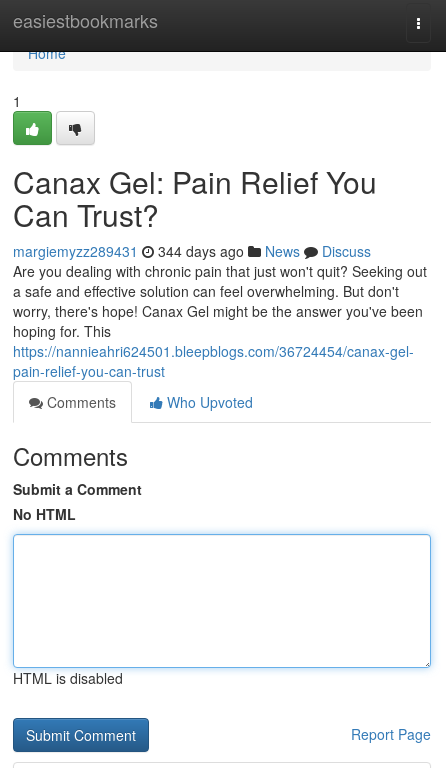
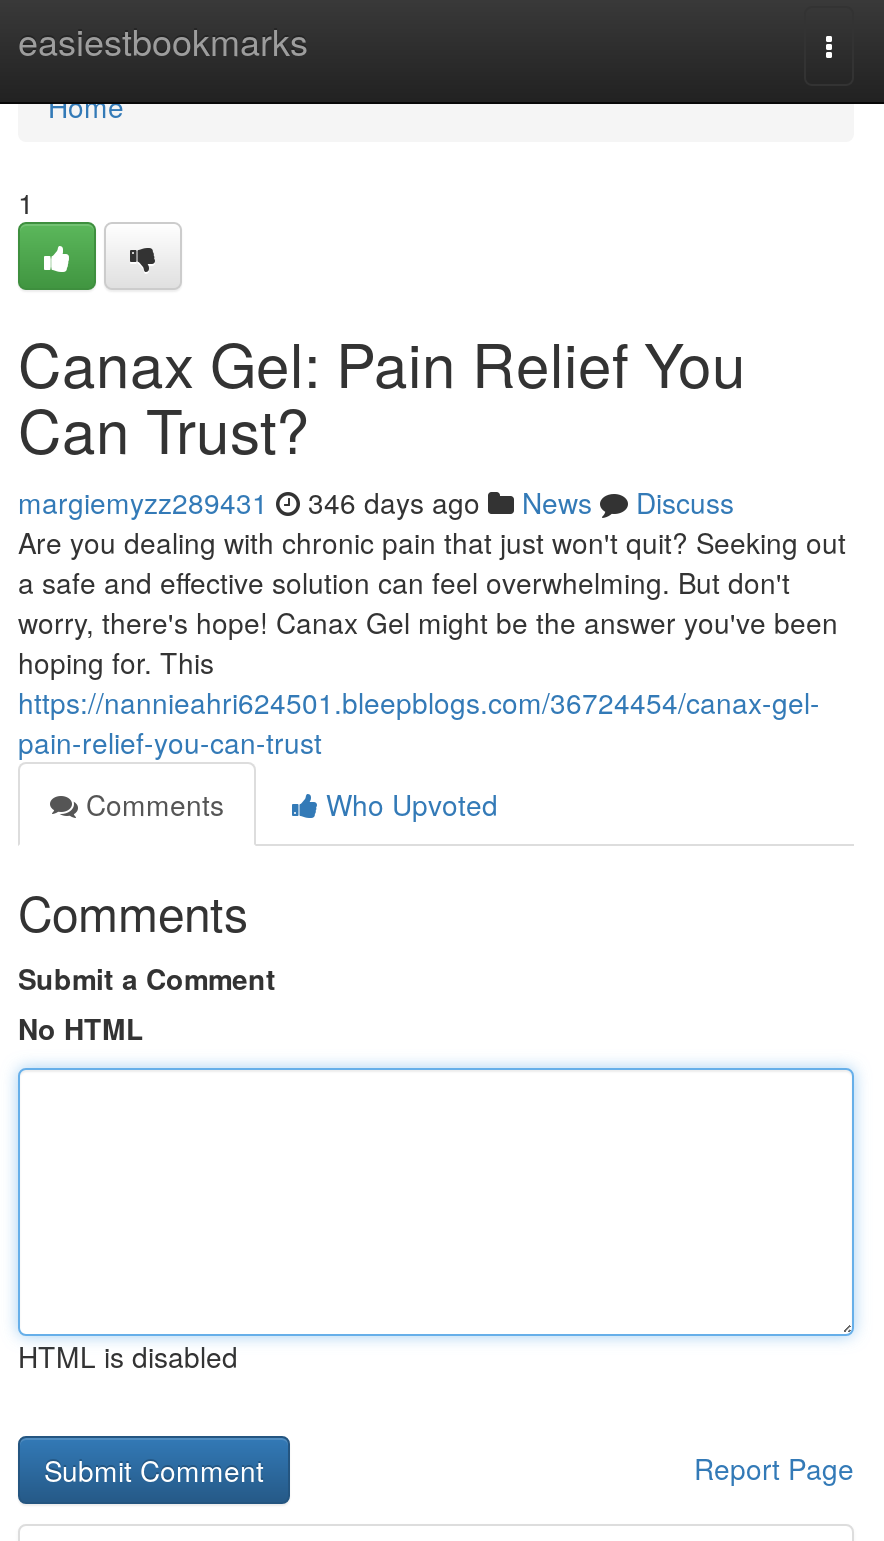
- margiemyzz289431 344 days ago News Discuss
+ margiemyzz289431 346 days ago News Discuss
